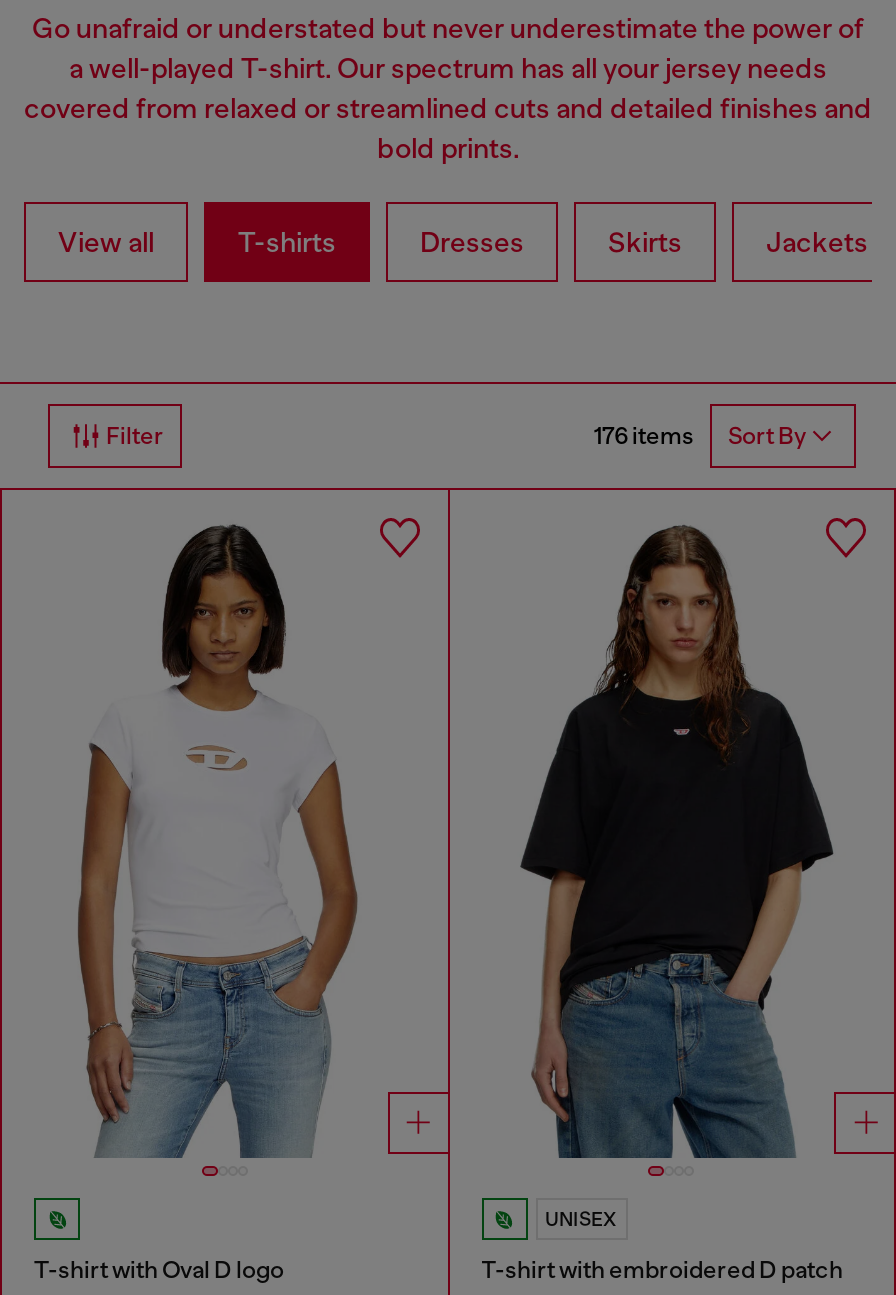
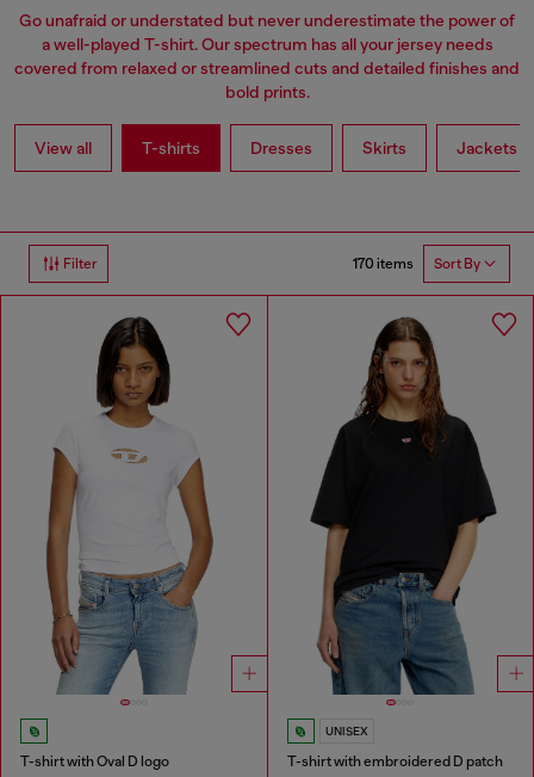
- 176 items Sort By
+ 170 items Sort By
